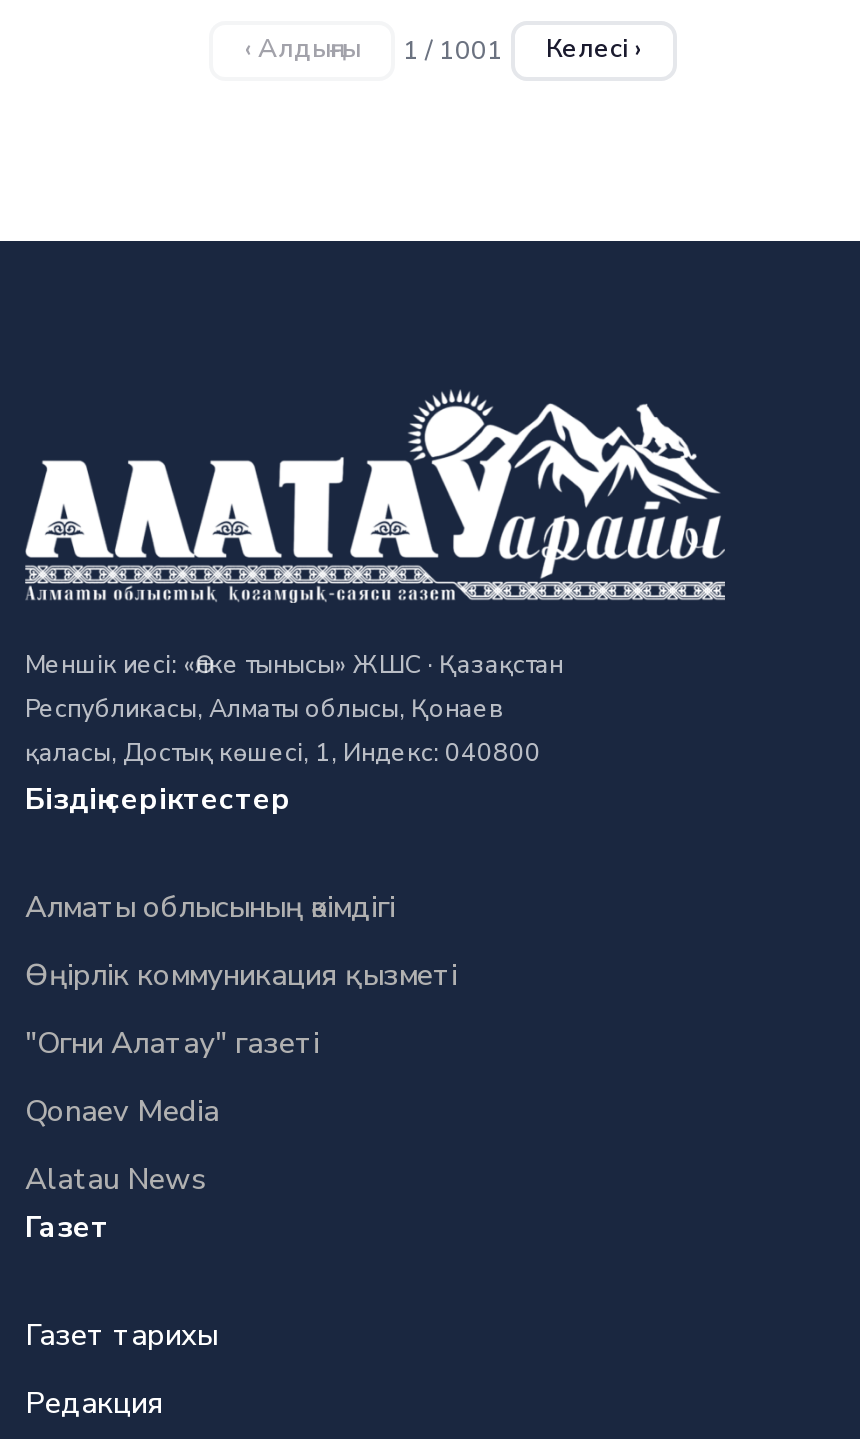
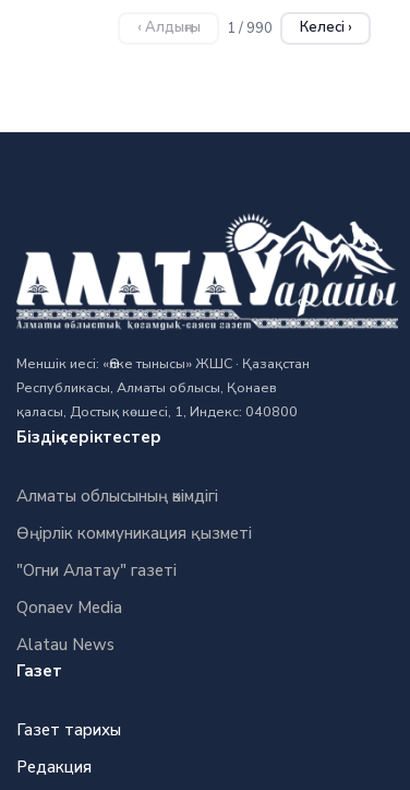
- 1 / 1001
+ 1 / 990
